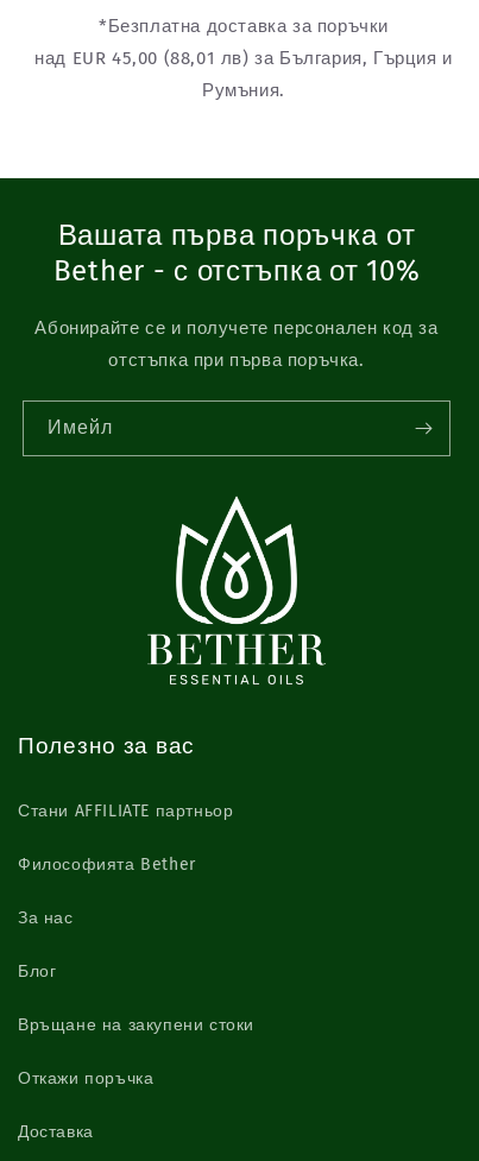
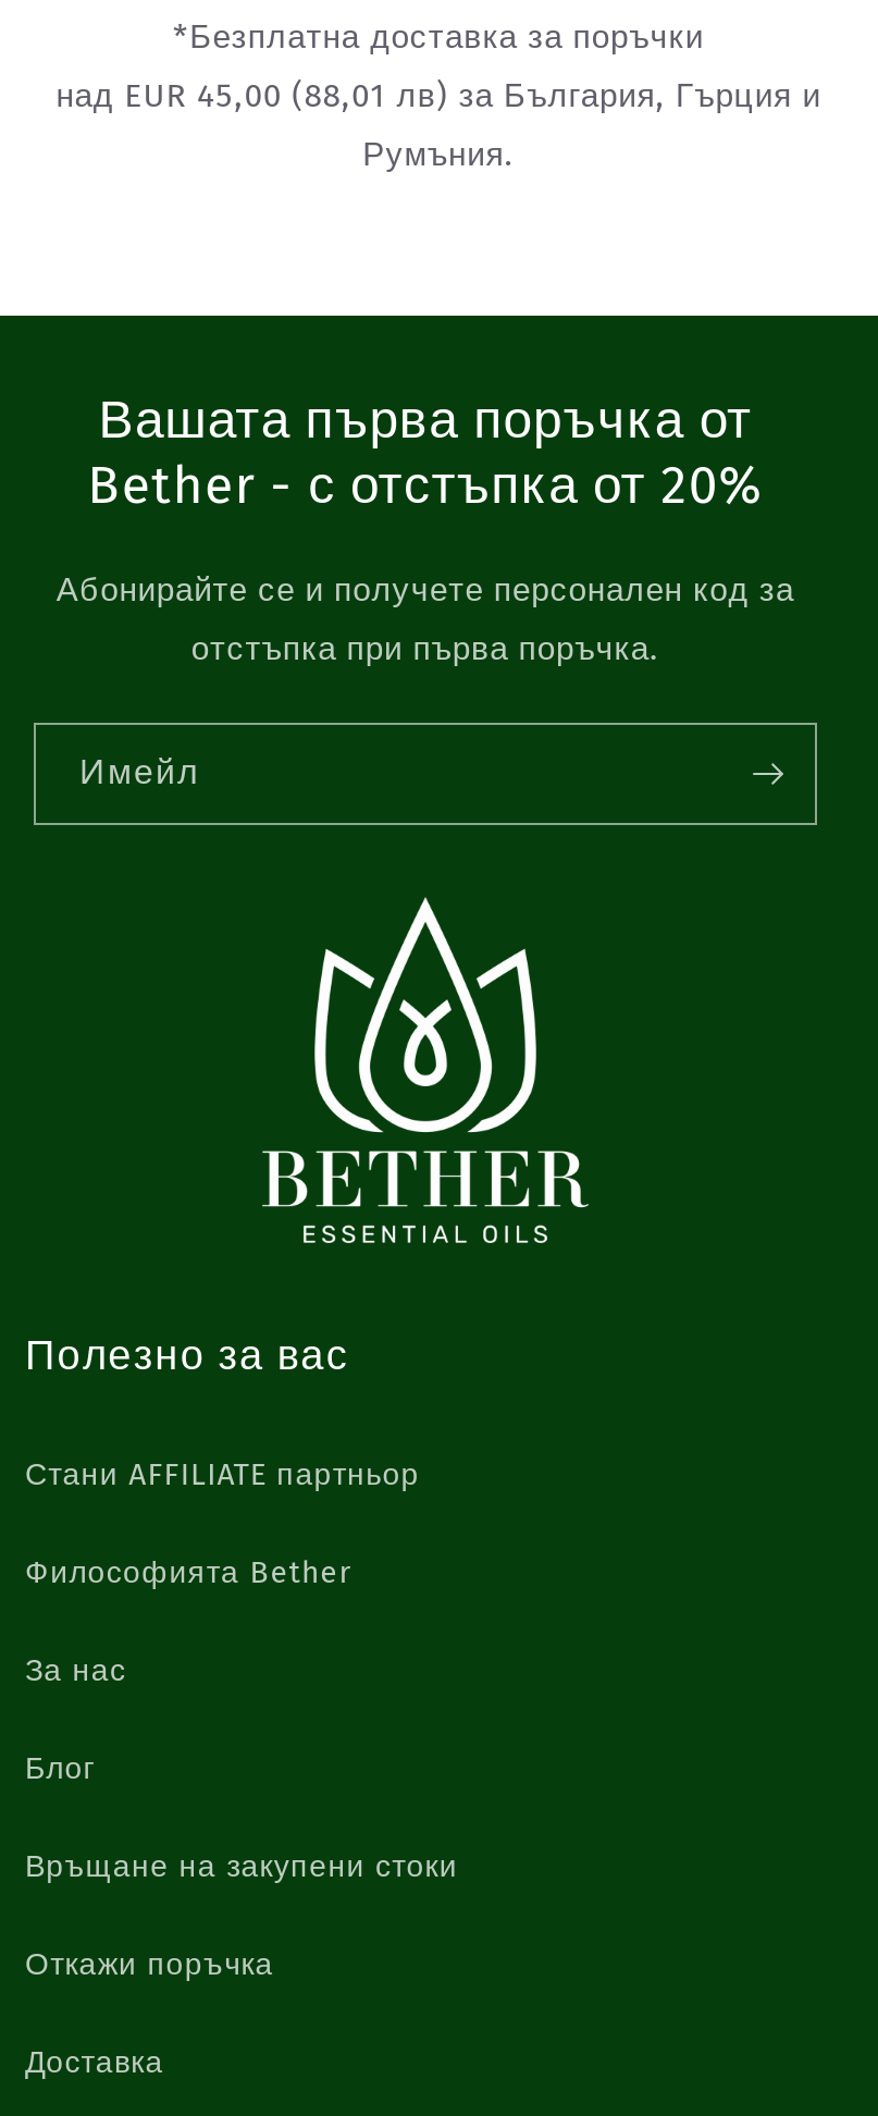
- Bether - с отстъпка от 10%
+ Bether - с отстъпка от 20%
